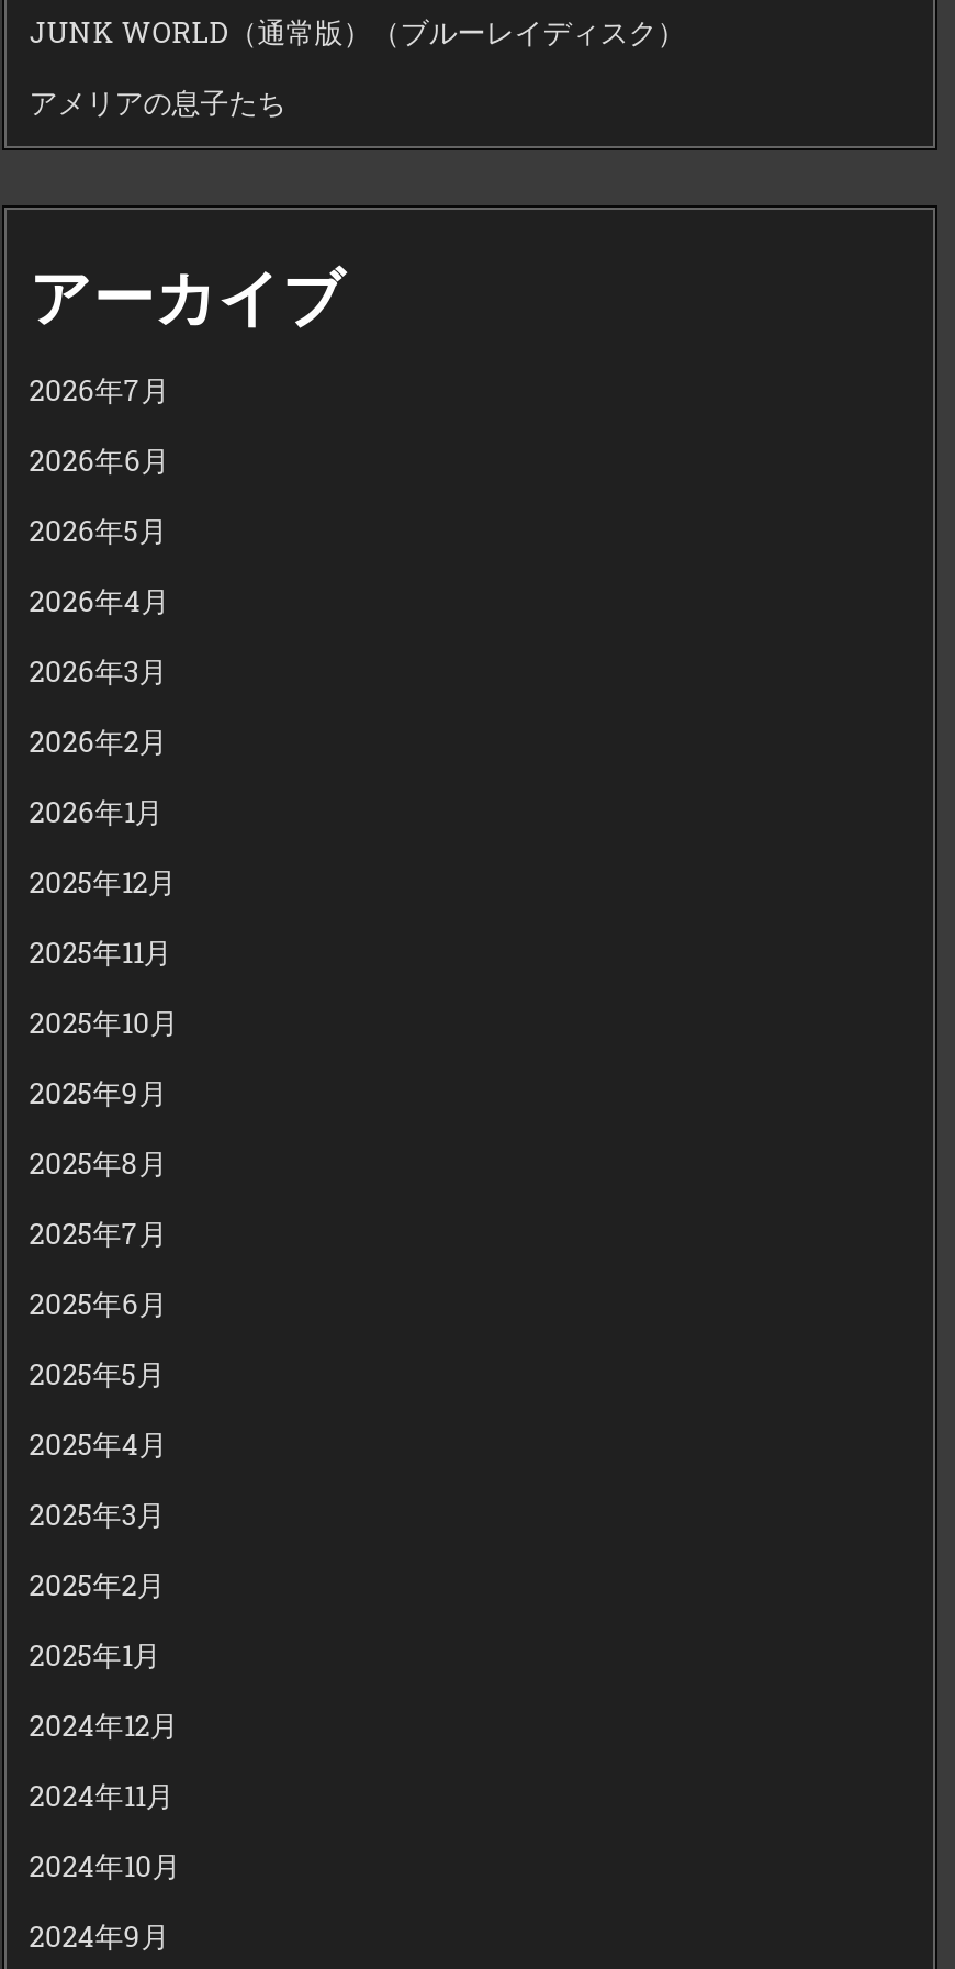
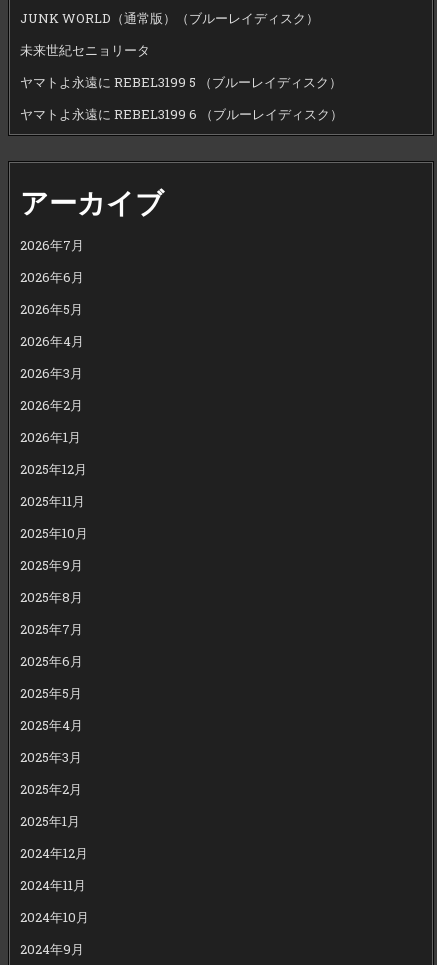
- アメリアの息子たち
+ 未来世紀セニョリータ
+ ヤマトよ永遠に REBEL3199 5 （ブルーレイディスク）
+ ヤマトよ永遠に REBEL3199 6 （ブルーレイディスク）
